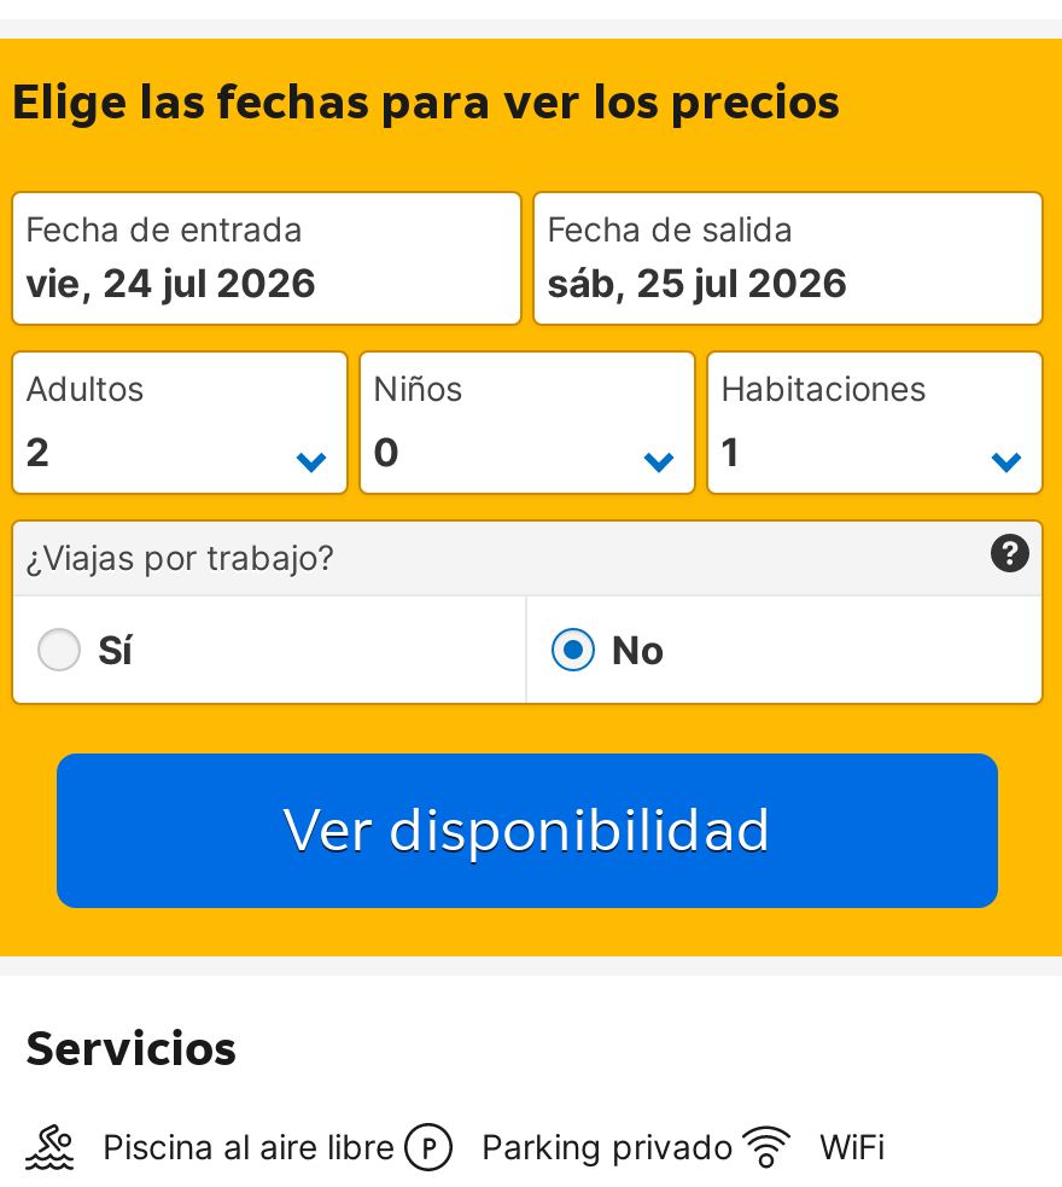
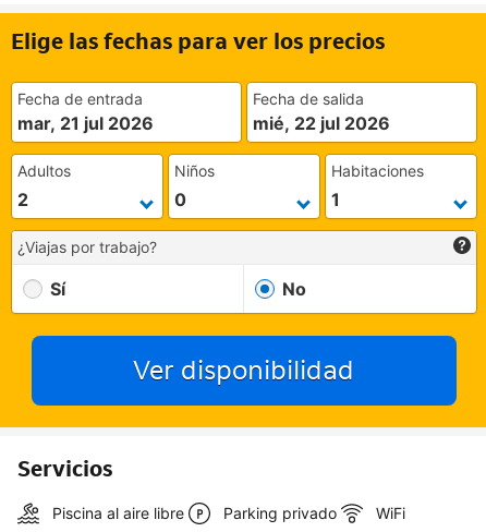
- vie, 24 jul 2026
+ mar, 21 jul 2026

- sáb, 25 jul 2026
+ mié, 22 jul 2026
